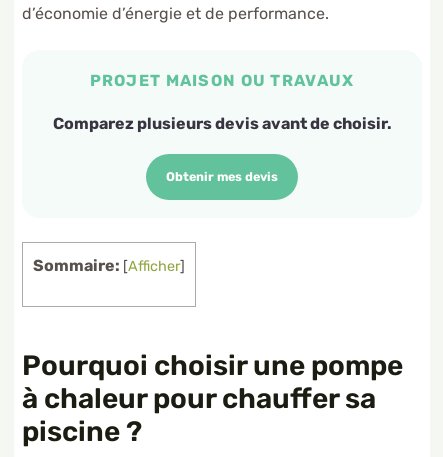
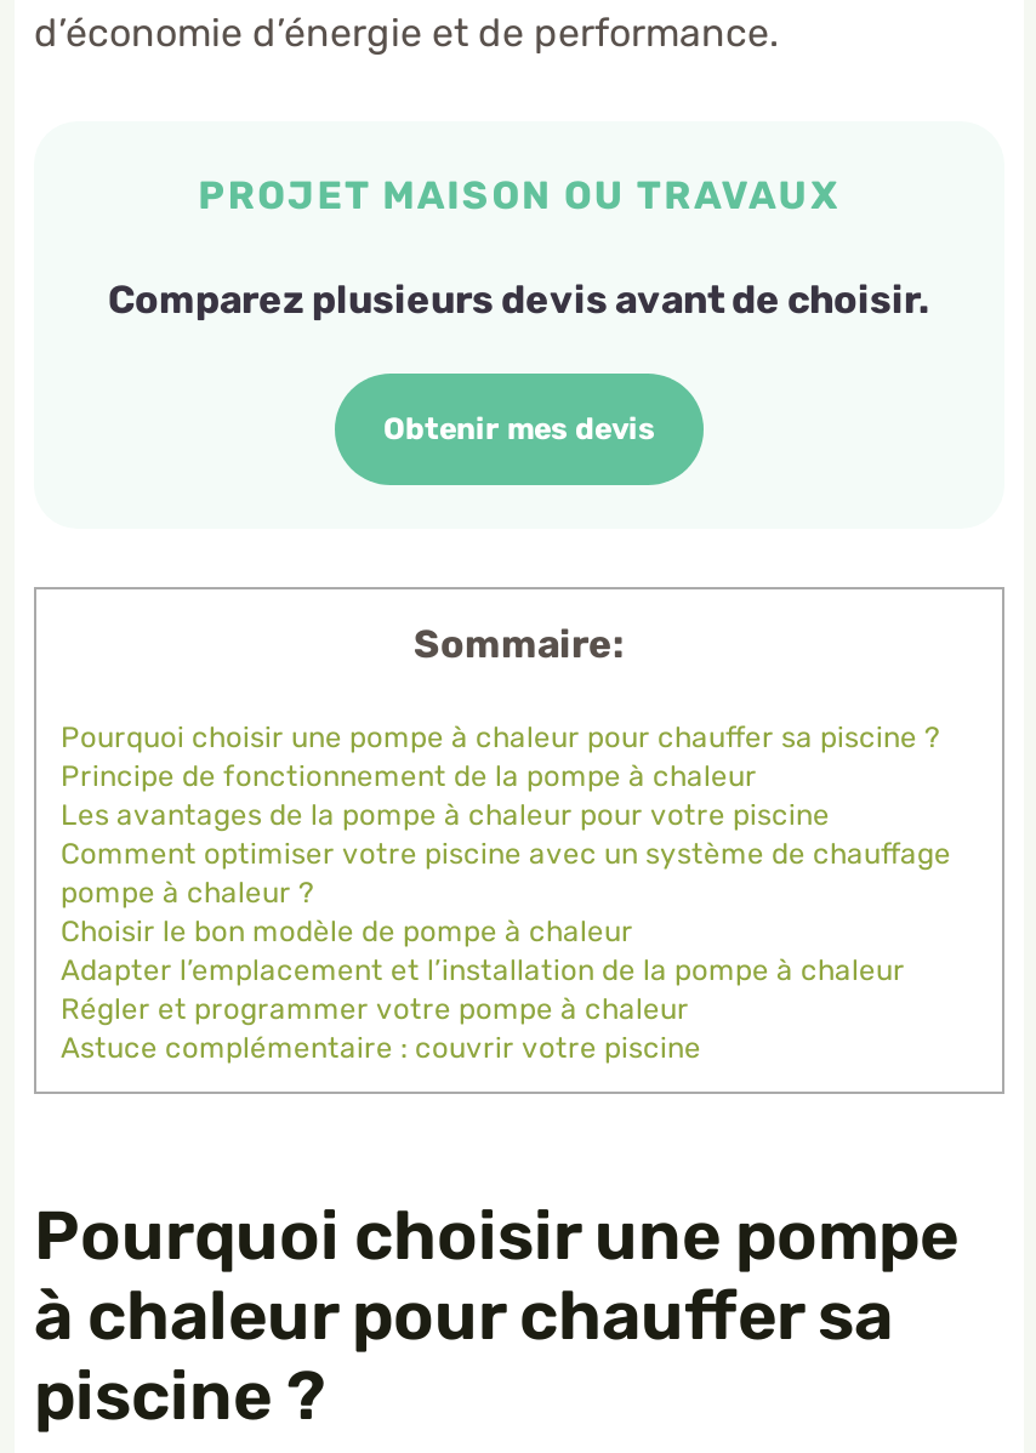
- Sommaire: [Afficher]
+ Sommaire:
+ Pourquoi choisir une pompe à chaleur pour chauffer sa piscine ?
+ Principe de fonctionnement de la pompe à chaleur
+ Les avantages de la pompe à chaleur pour votre piscine
+ Comment optimiser votre piscine avec un système de chauffage
+ pompe à chaleur ?
+ Choisir le bon modèle de pompe à chaleur
+ Adapter l’emplacement et l’installation de la pompe à chaleur
+ Régler et programmer votre pompe à chaleur
+ Astuce complémentaire : couvrir votre piscine
